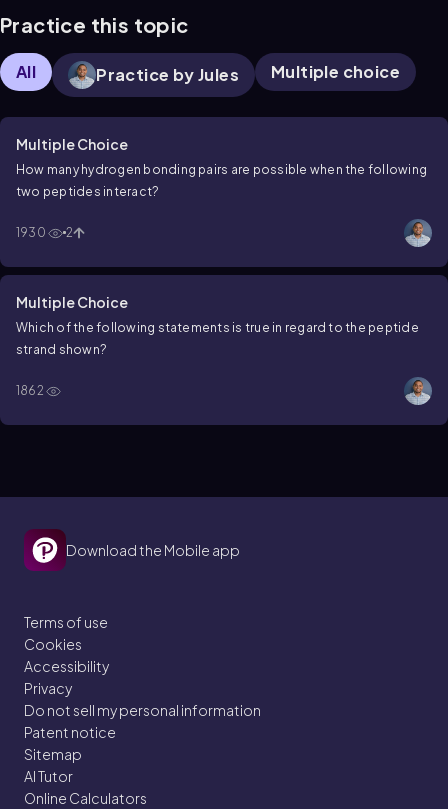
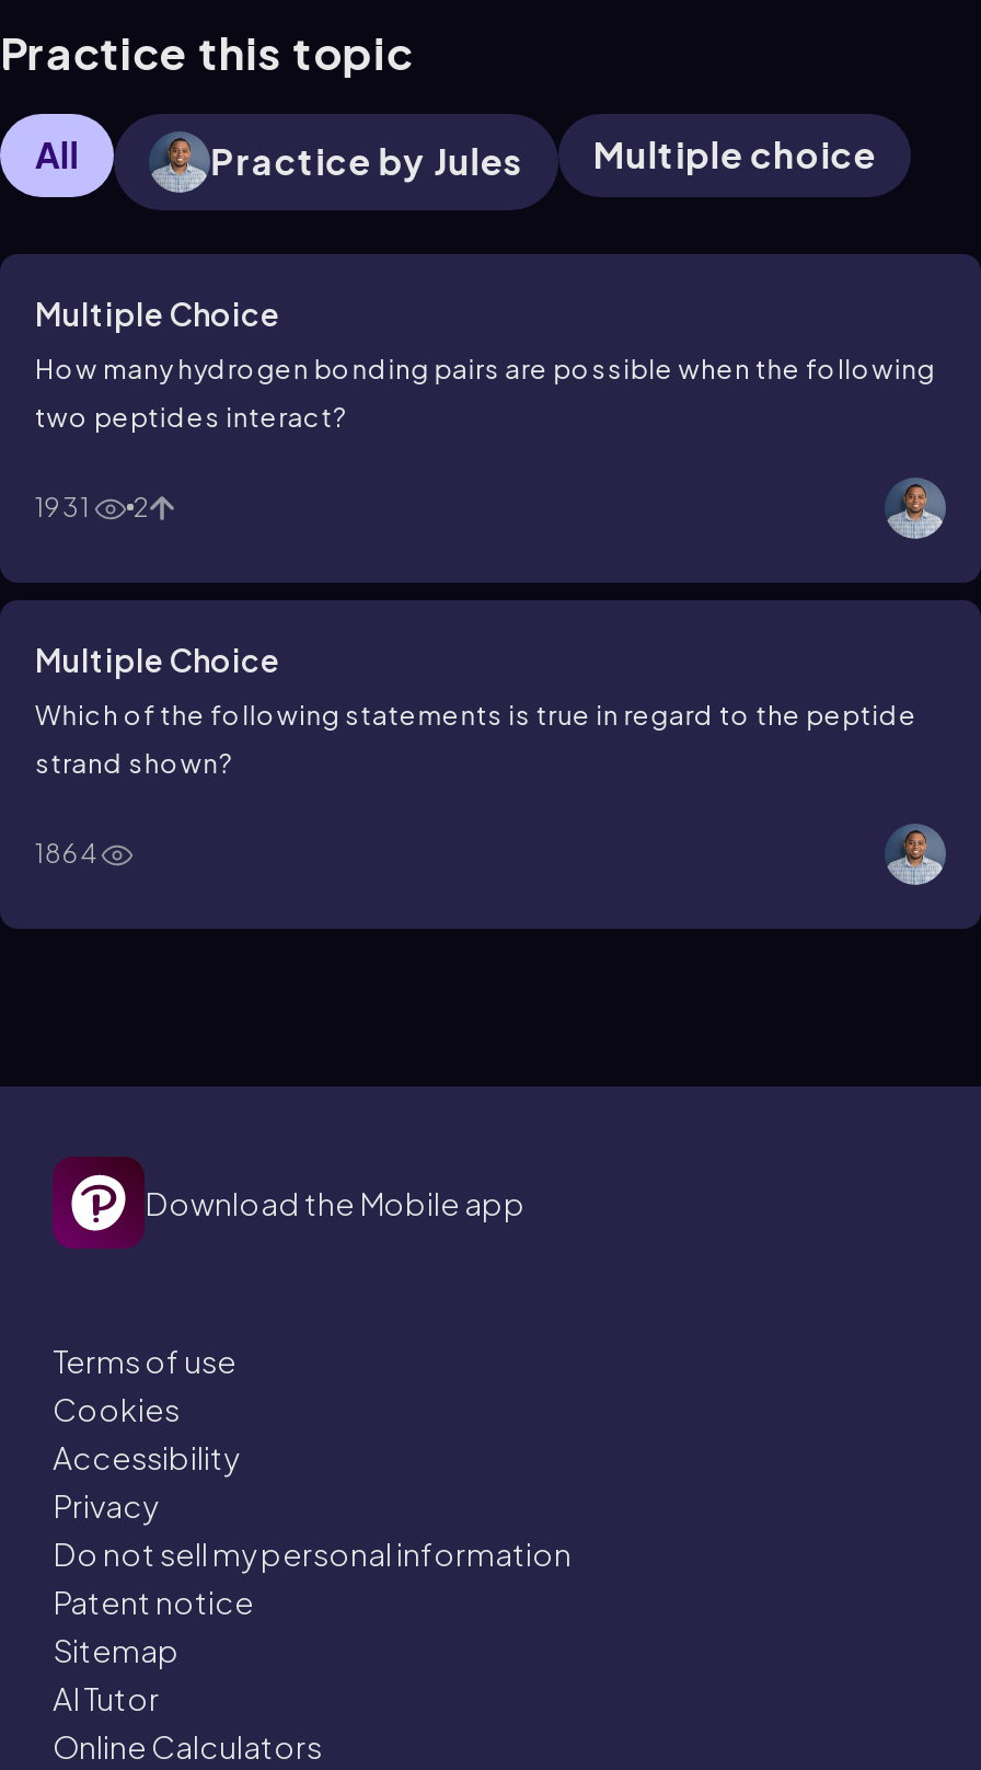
- 1930 2
+ 1931 2

- 1862
+ 1864
